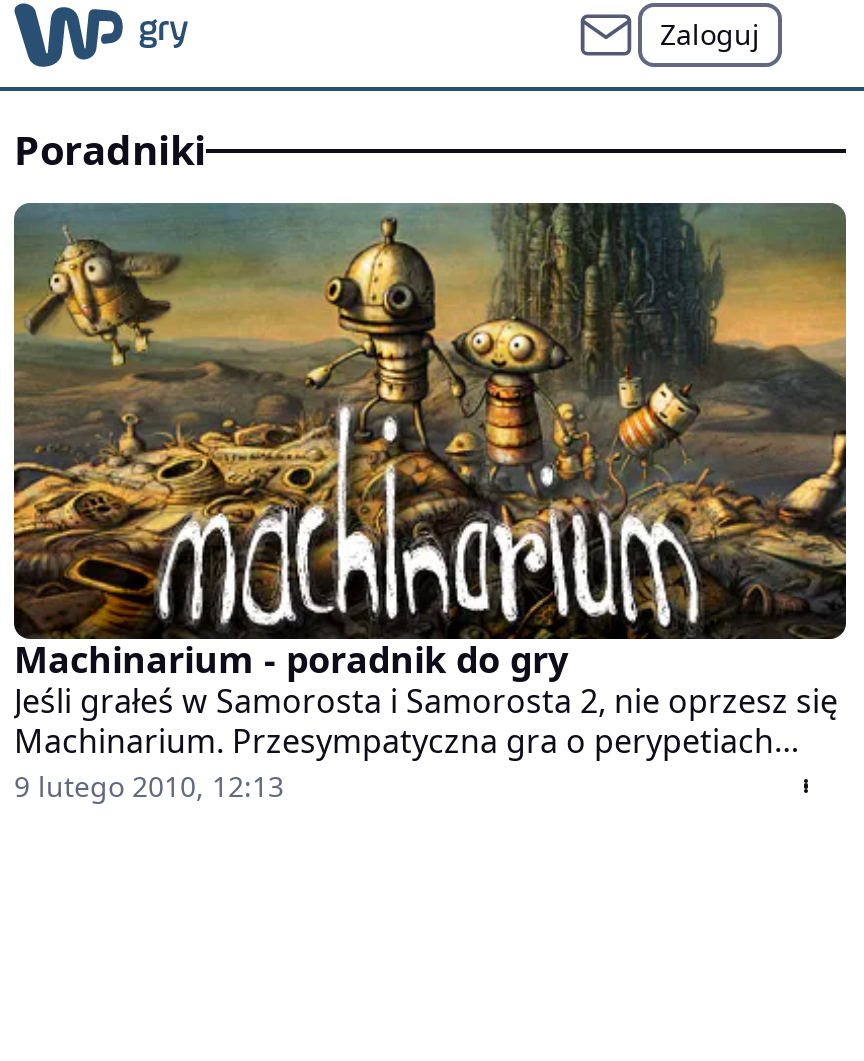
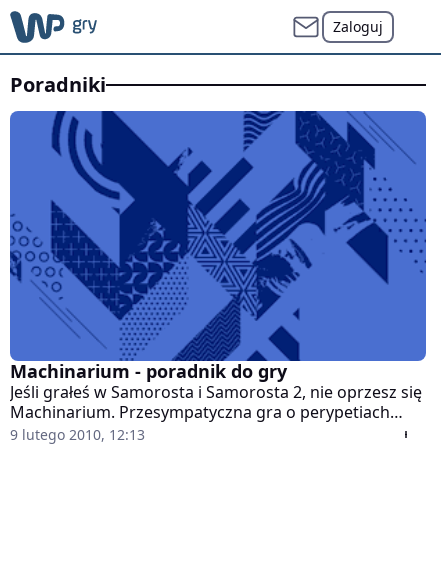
- [image]
+ [image]
